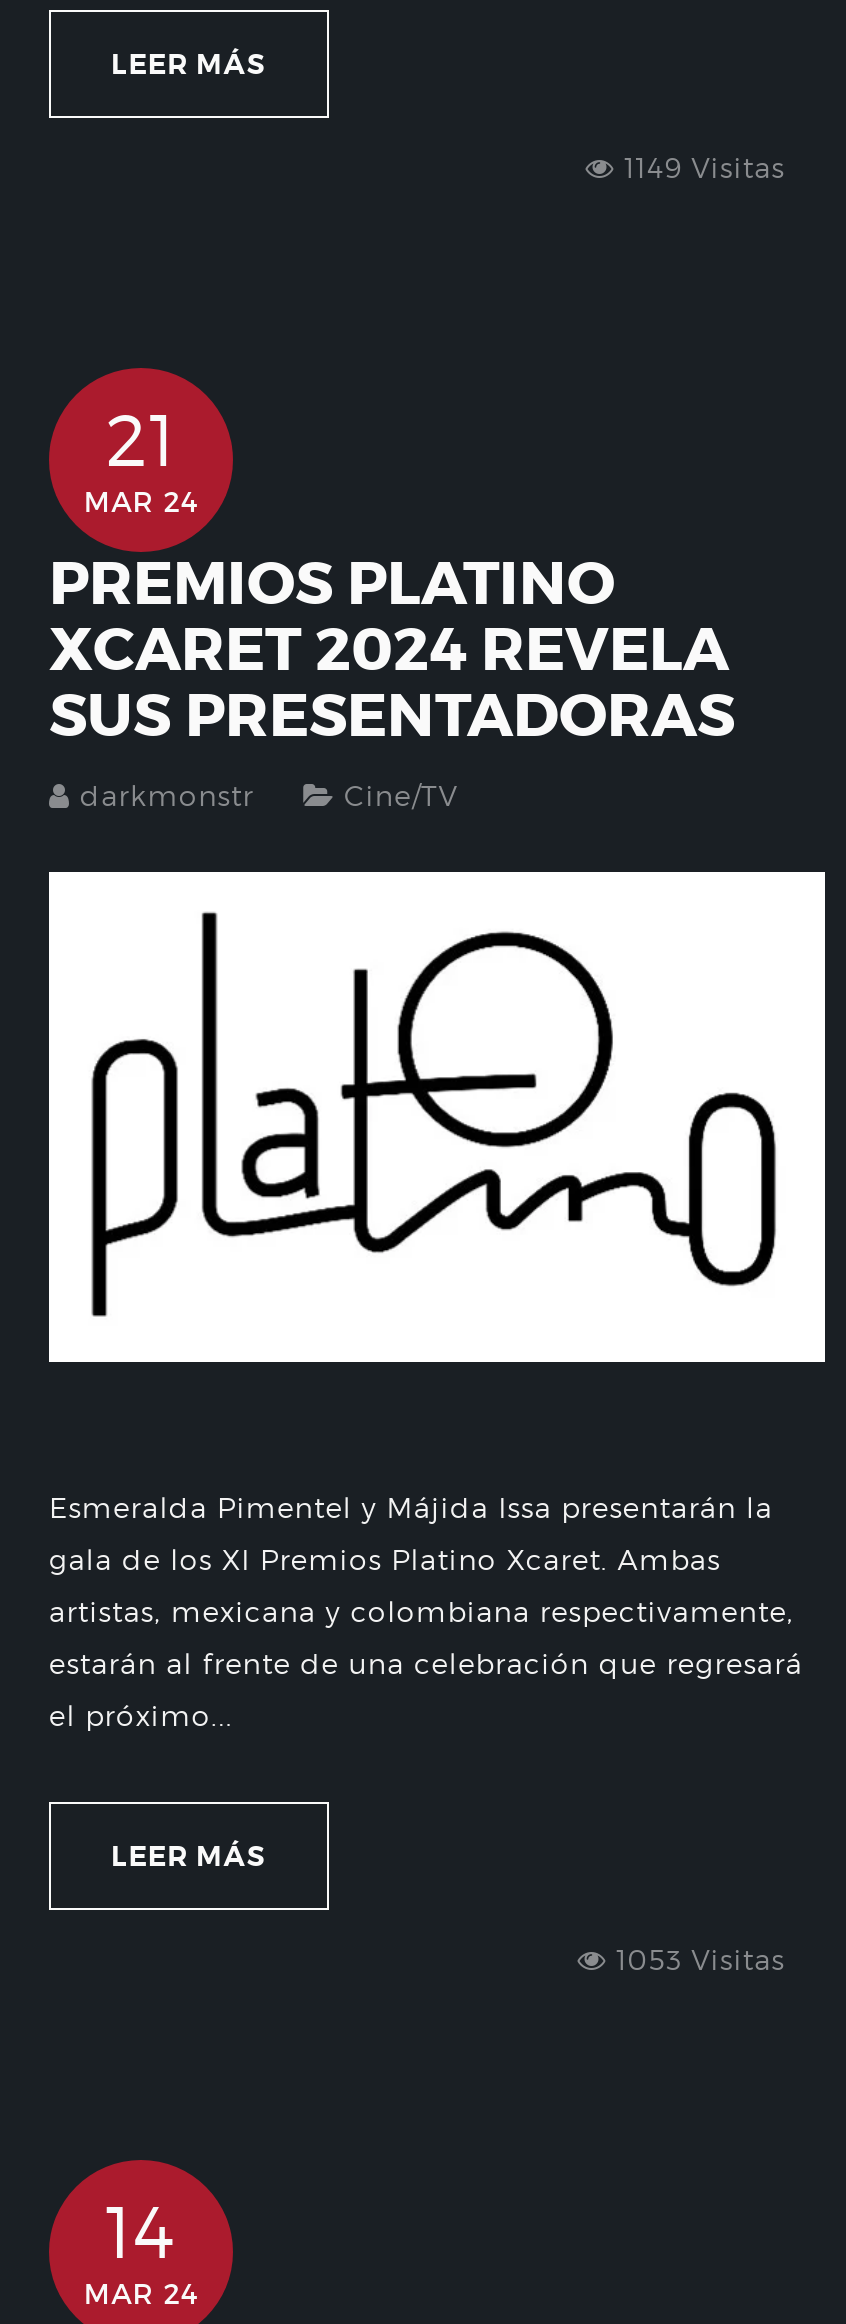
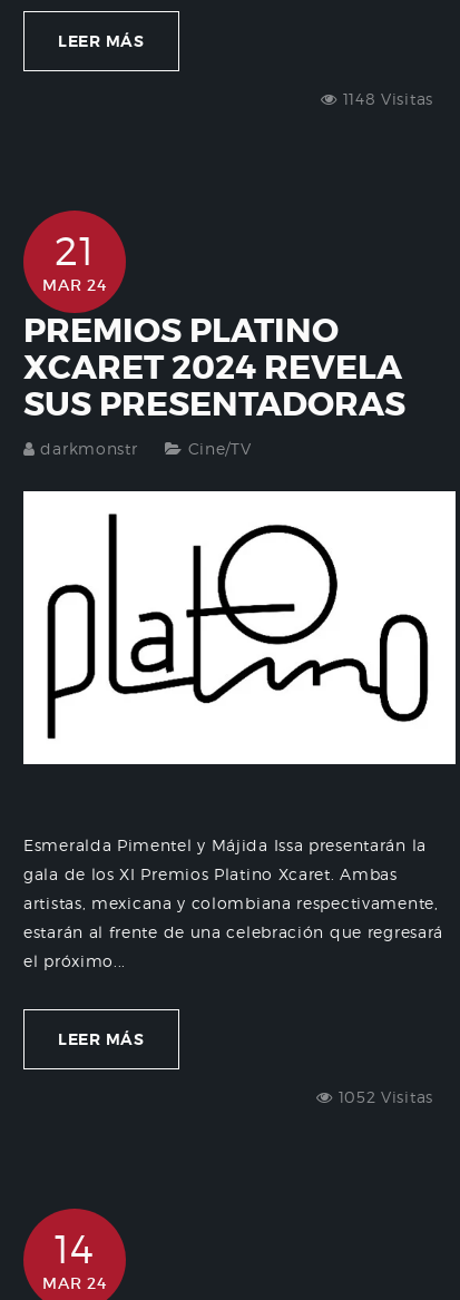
- 1149 Visitas
+ 1148 Visitas

- 1053 Visitas
+ 1052 Visitas
